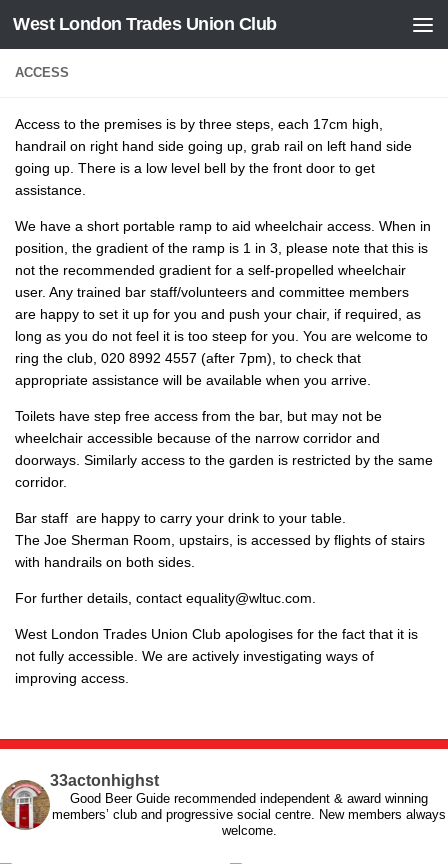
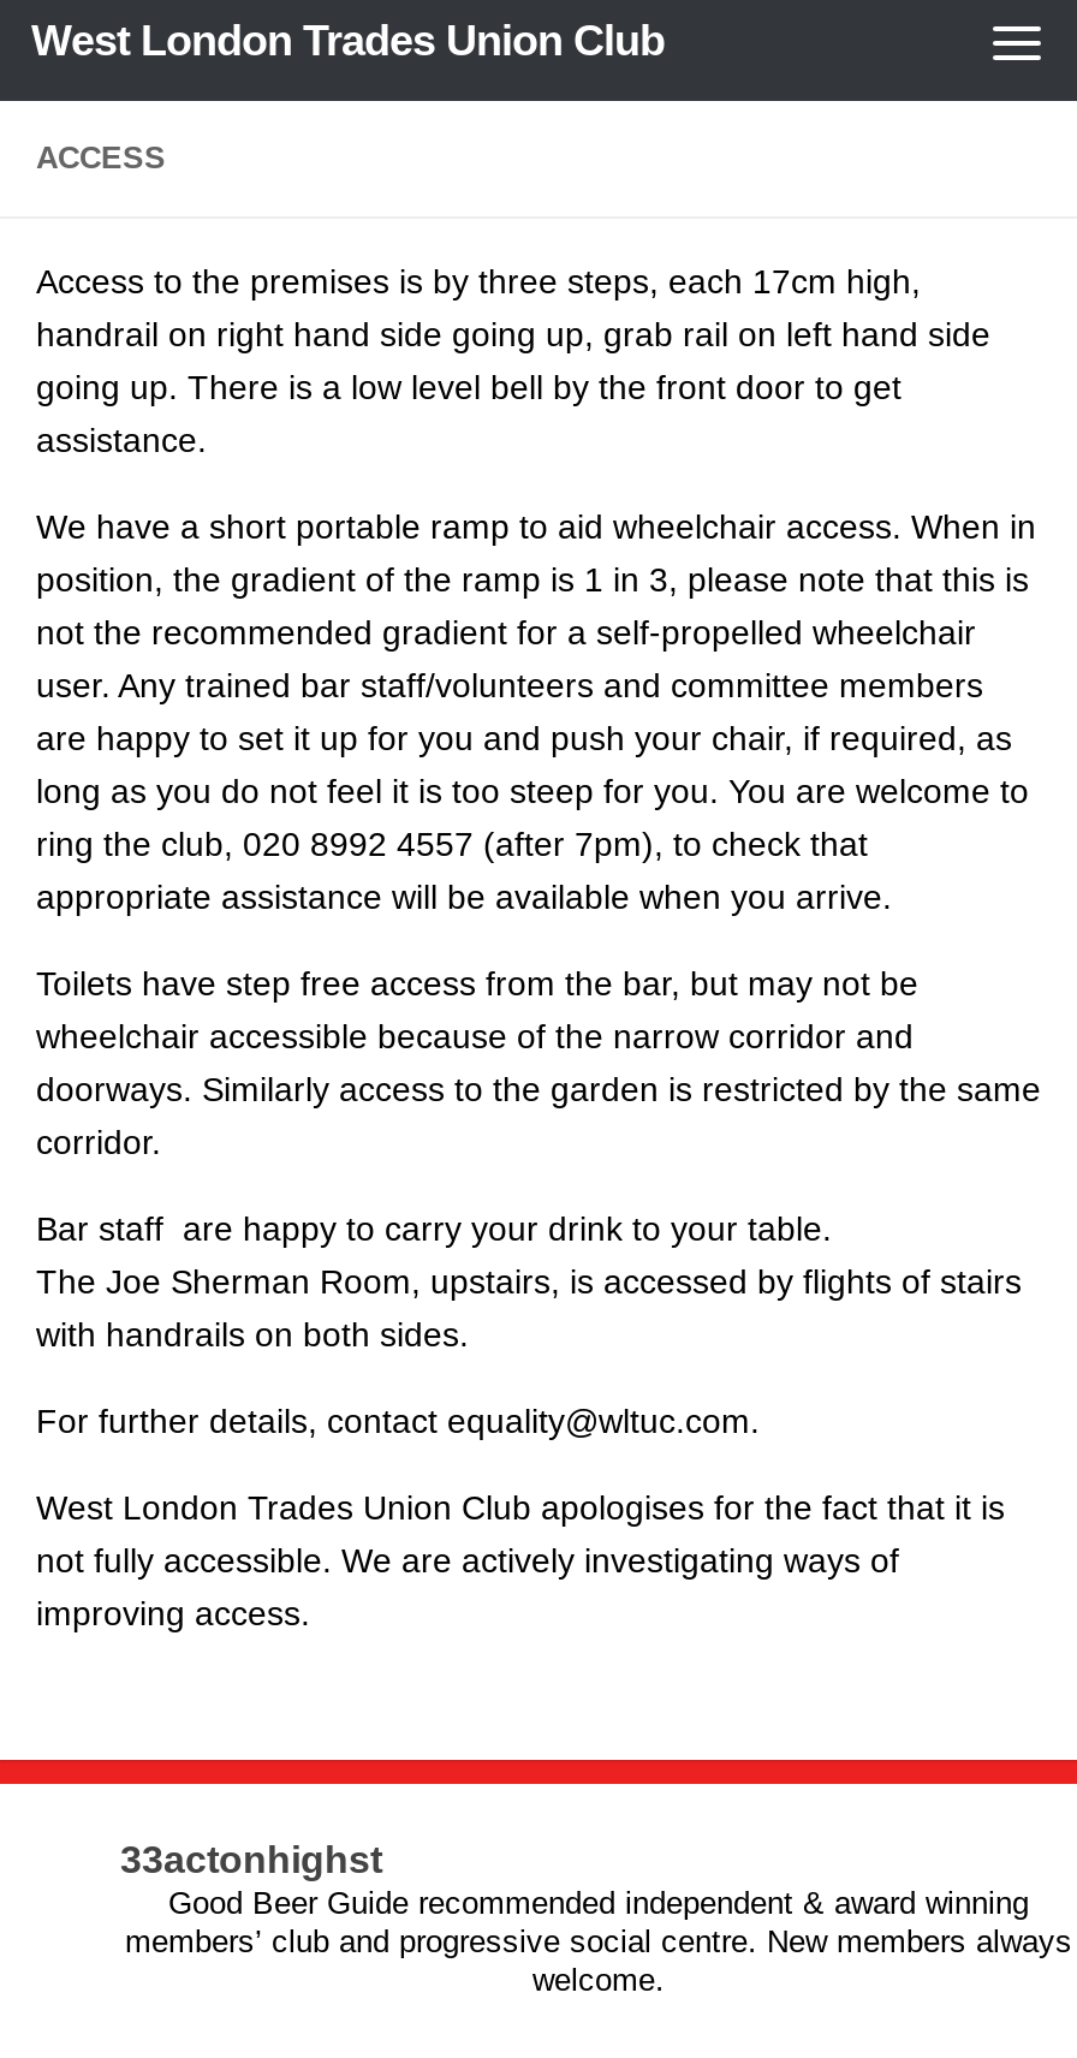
- [image]
